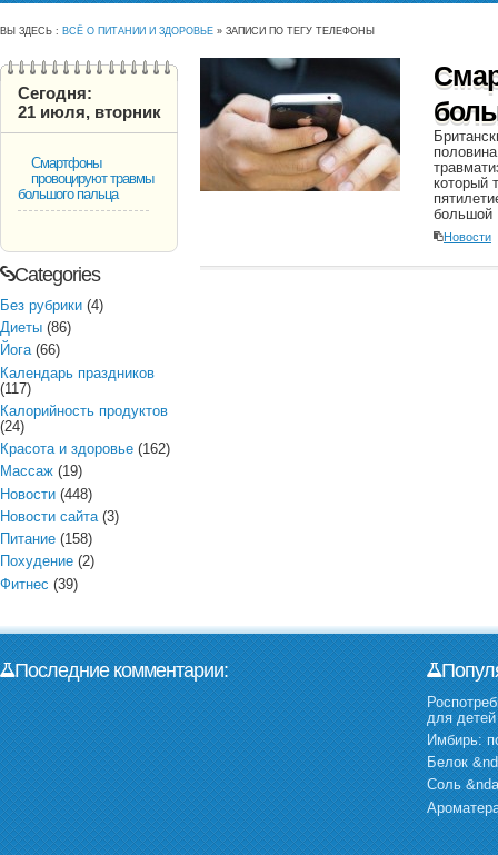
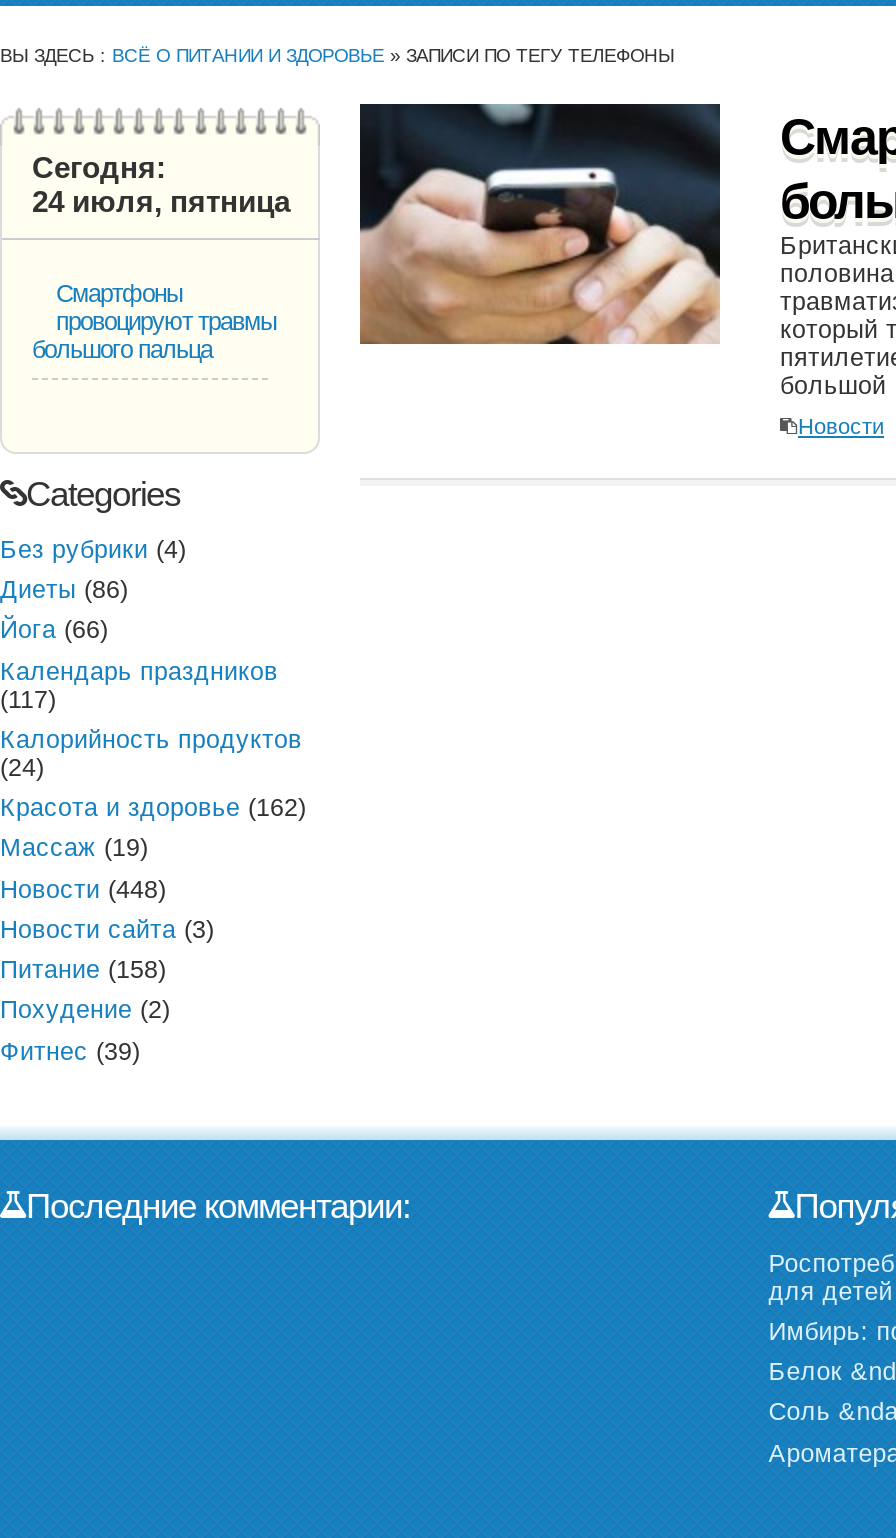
- 21 июля, вторник
+ 24 июля, пятница
